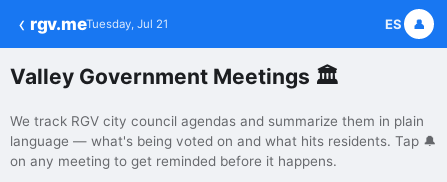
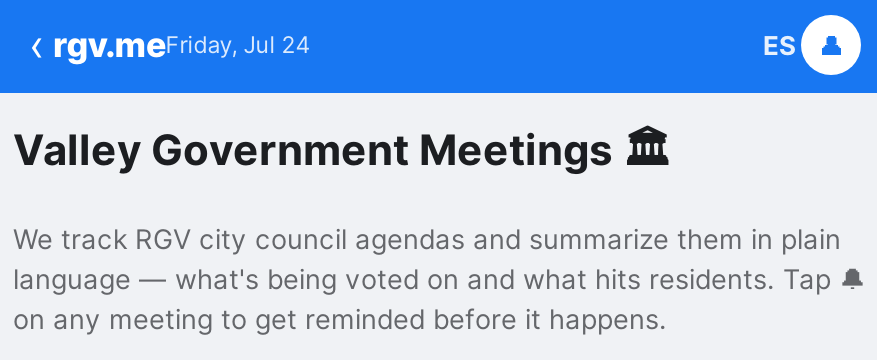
- ‹ rgv.meTuesday, Jul 21
+ ‹ rgv.meFriday, Jul 24
